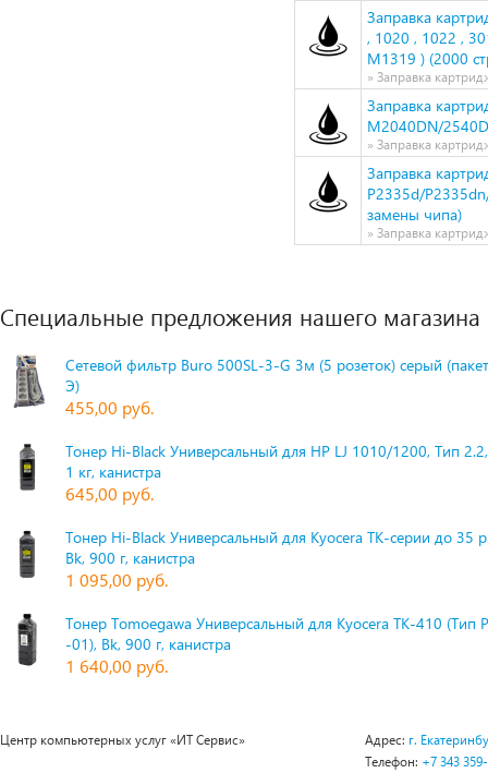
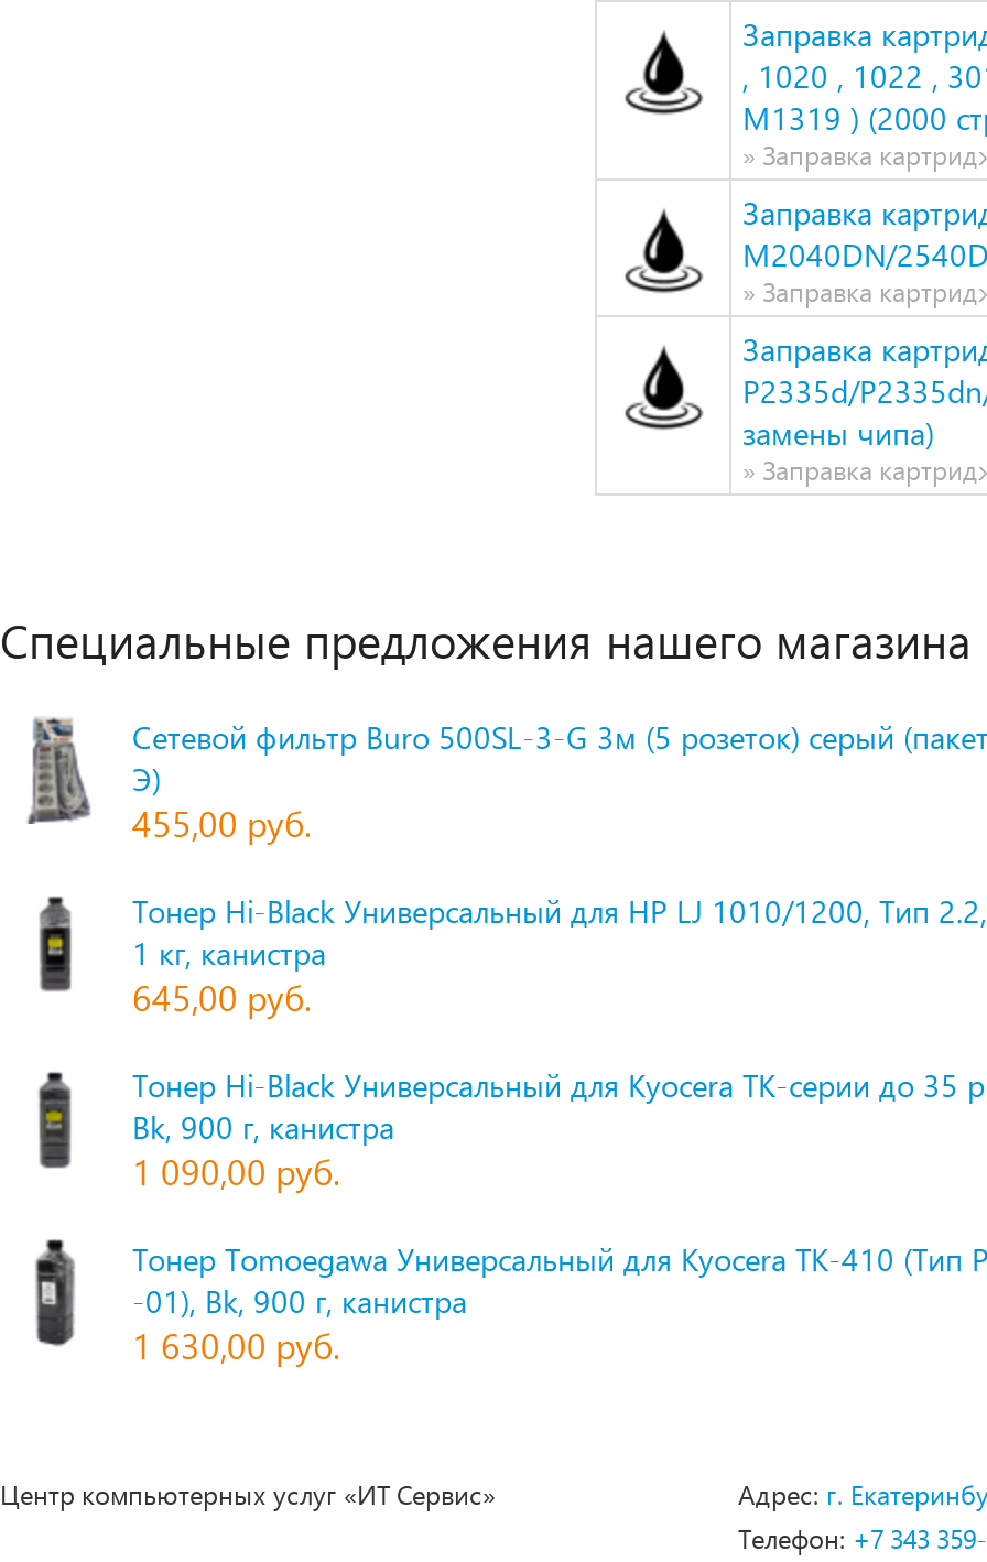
- 1 095,00 руб.
+ 1 090,00 руб.

- 1 640,00 руб.
+ 1 630,00 руб.
